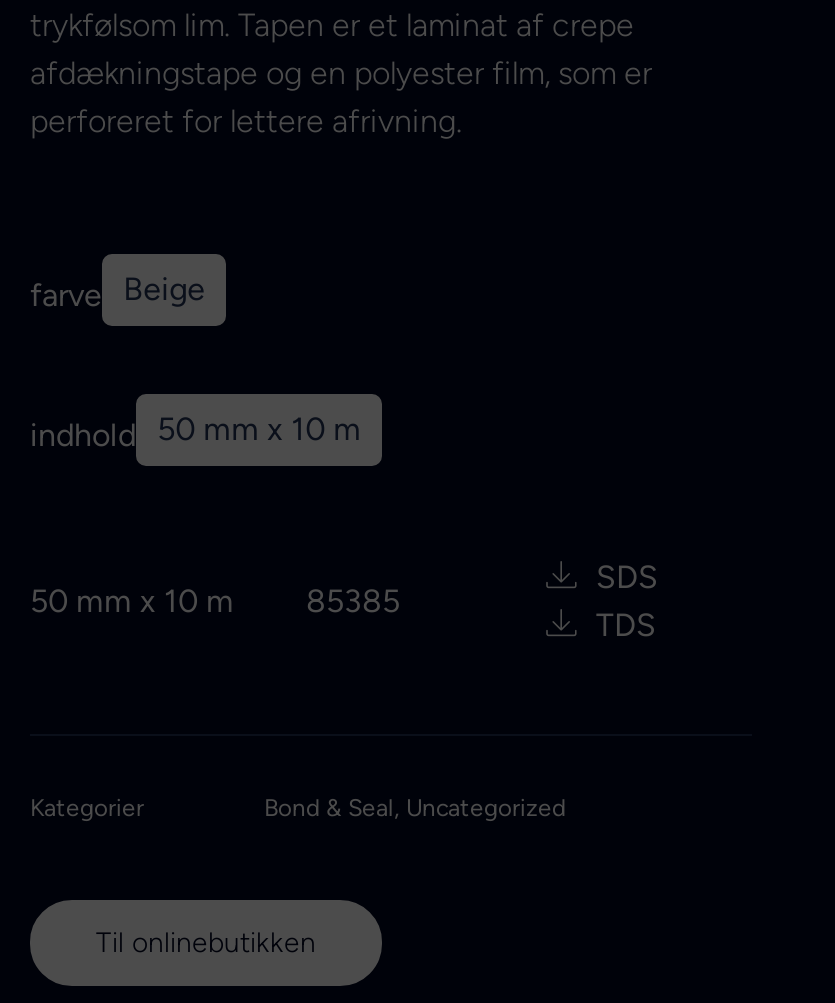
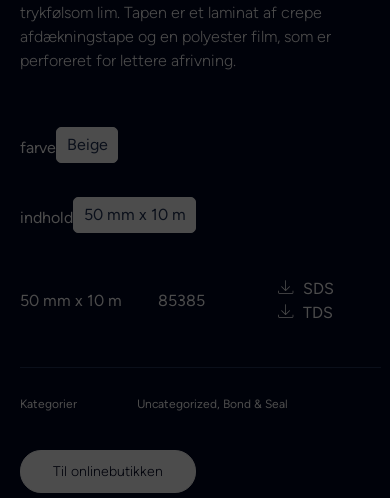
- Bond & Seal, Uncategorized
+ Uncategorized, Bond & Seal
